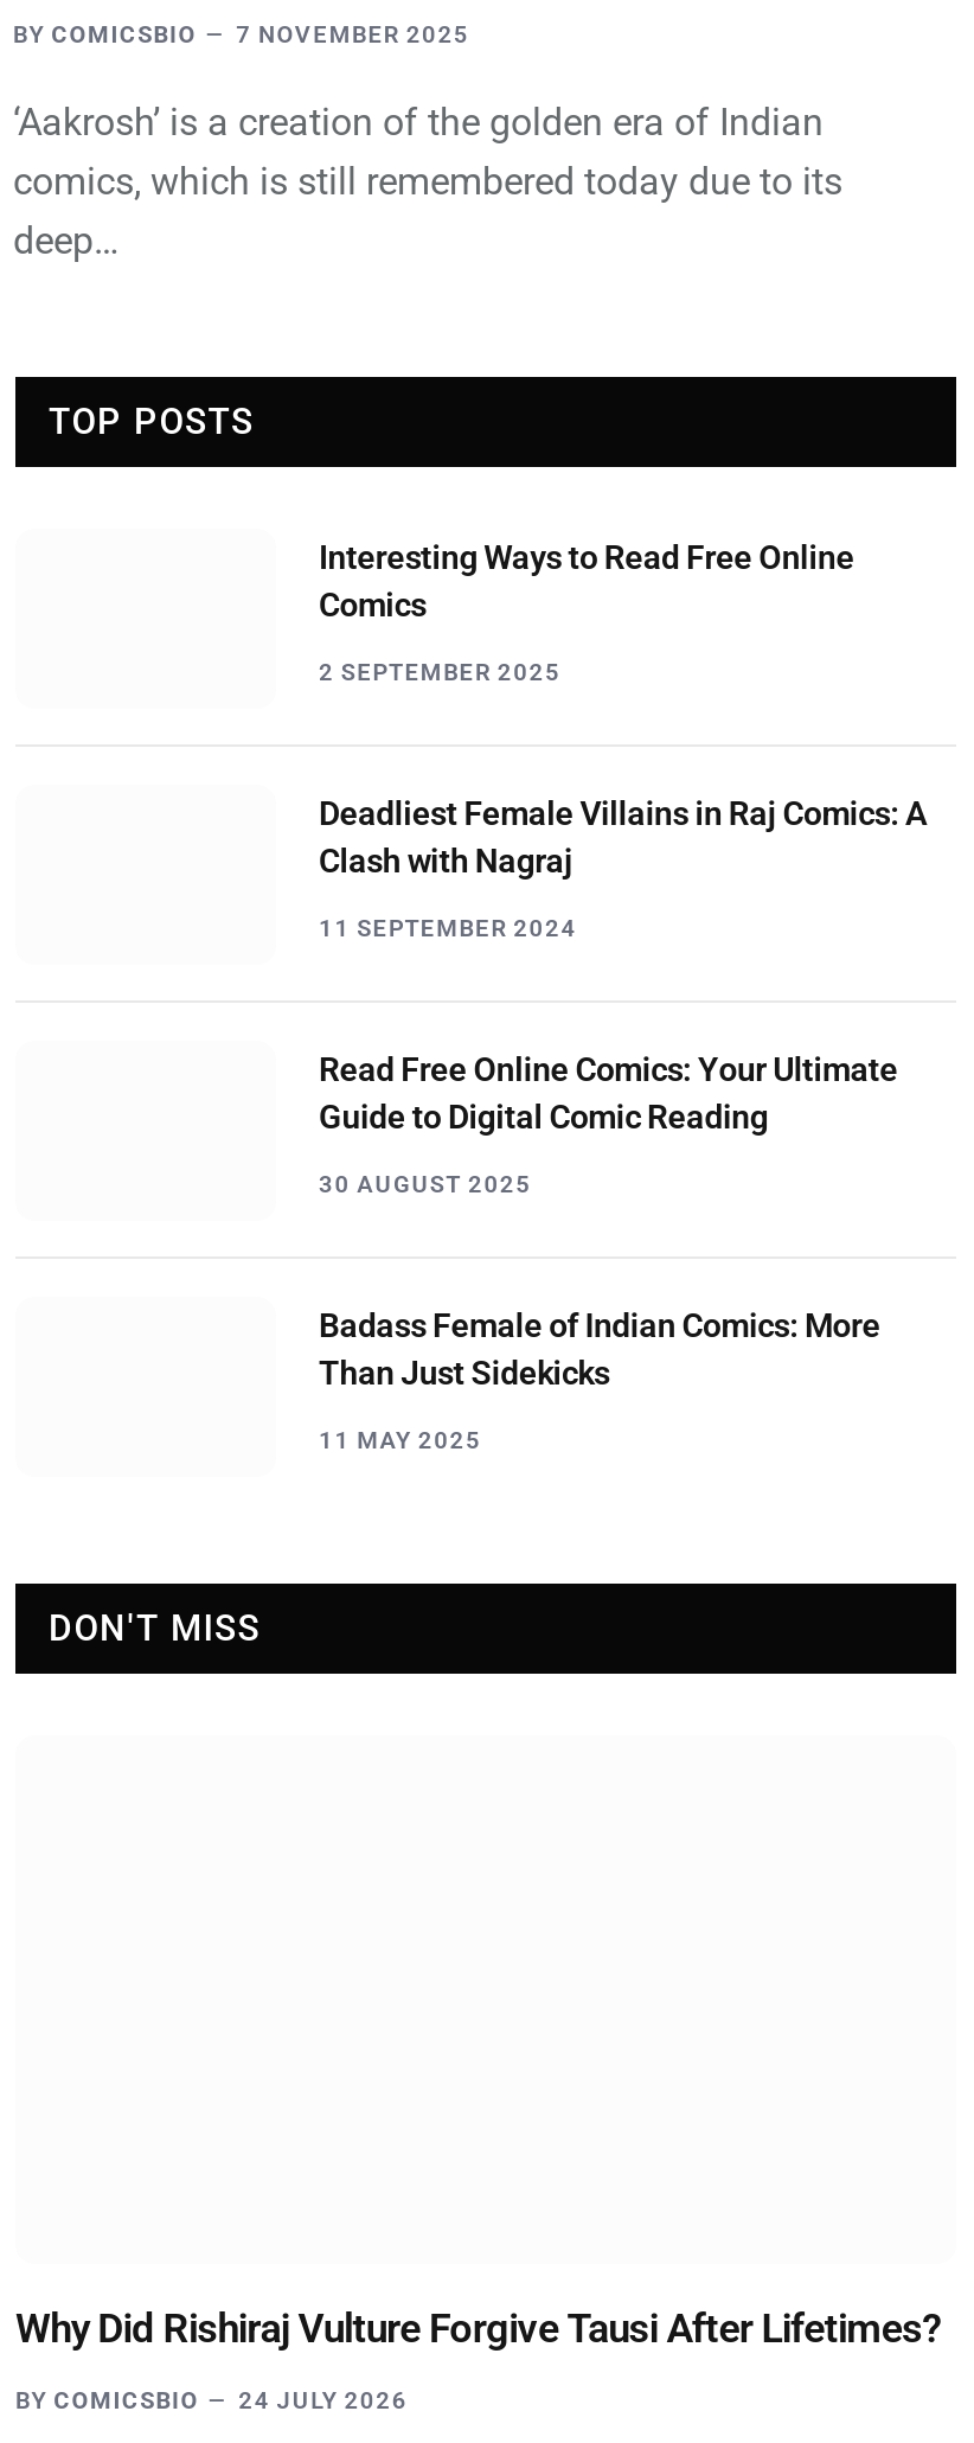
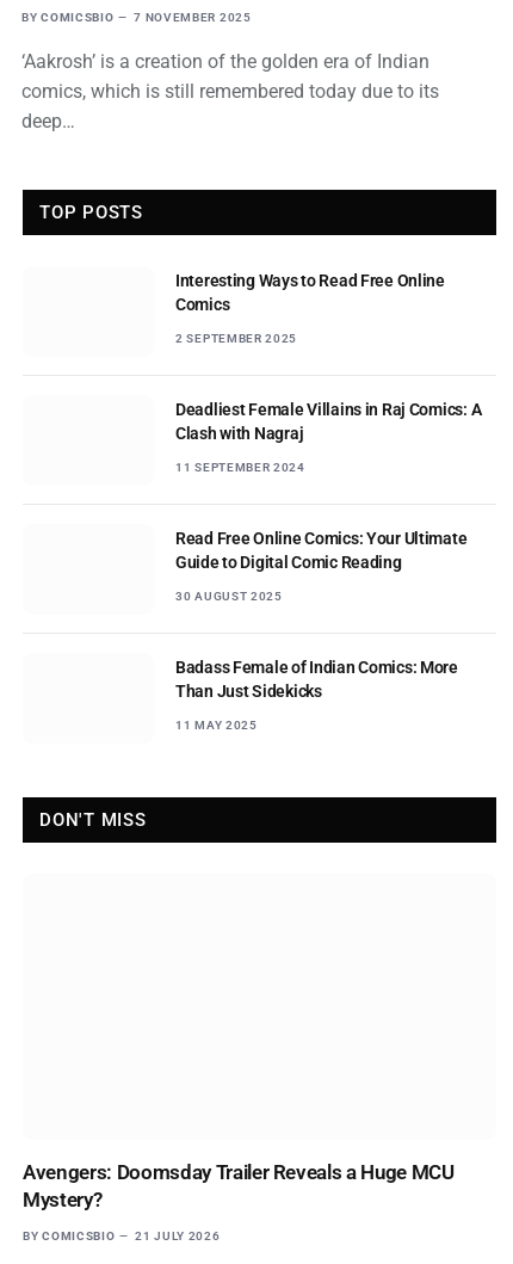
- Why Did Rishiraj Vulture Forgive Tausi After Lifetimes?
+ Avengers: Doomsday Trailer Reveals a Huge MCU
+ Mystery?

- BY COMICSBIO 24 JULY 2026
+ BY COMICSBIO 21 JULY 2026
